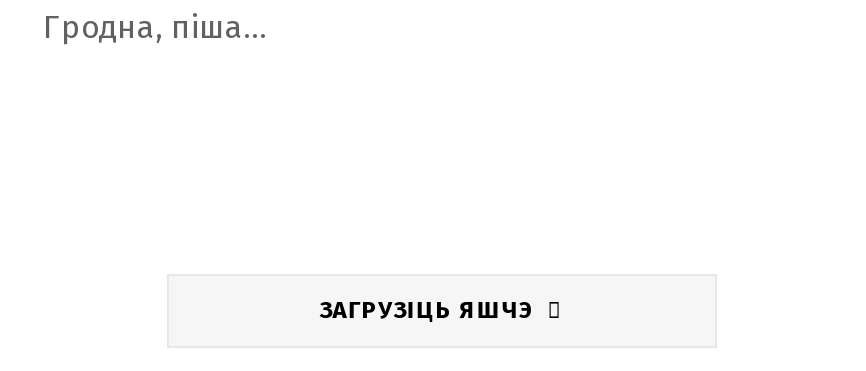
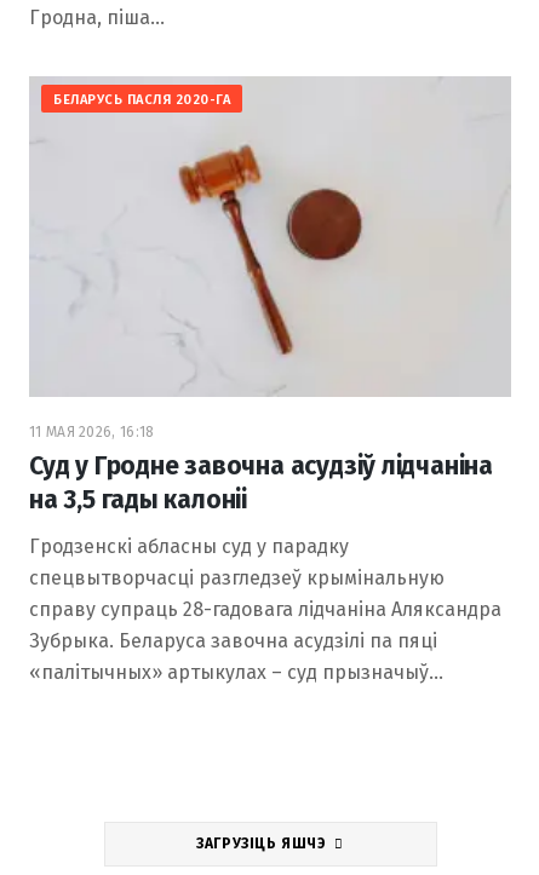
+ [image]
+ БЕЛАРУСЬ ПАСЛЯ 2020-ГА

+ 11 МАЯ 2026, 16:18
+ Суд у Гродне завочна асудзіў лідчаніна
+ на 3,5 гады калоніі
+ Гродзенскі абласны суд у парадку
+ спецвытворчасці разгледзеў крымінальную
+ справу супраць 28-гадовага лідчаніна Аляксандра
+ Зубрыка. Беларуса завочна асудзілі па пяці
+ «палітычных» артыкулах – суд прызначыў…
